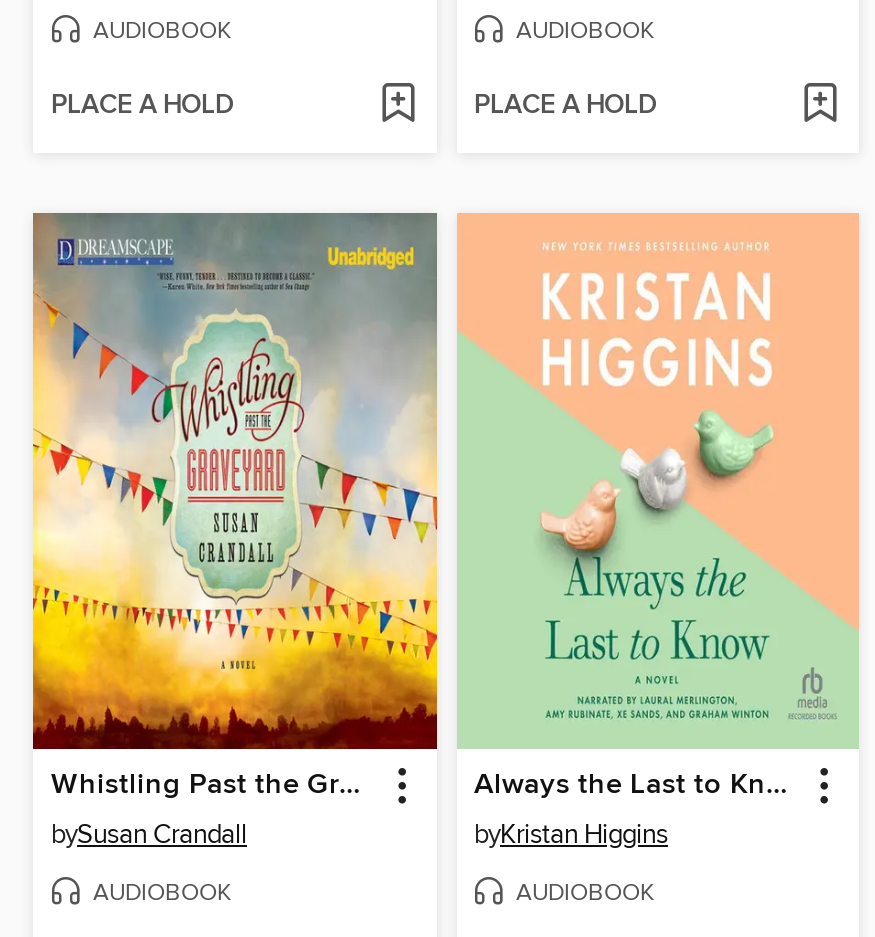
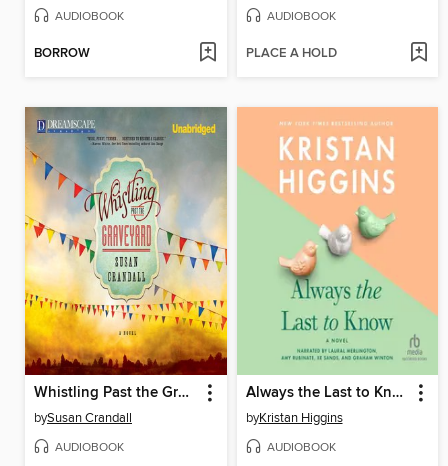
- PLACE A HOLD
+ BORROW
